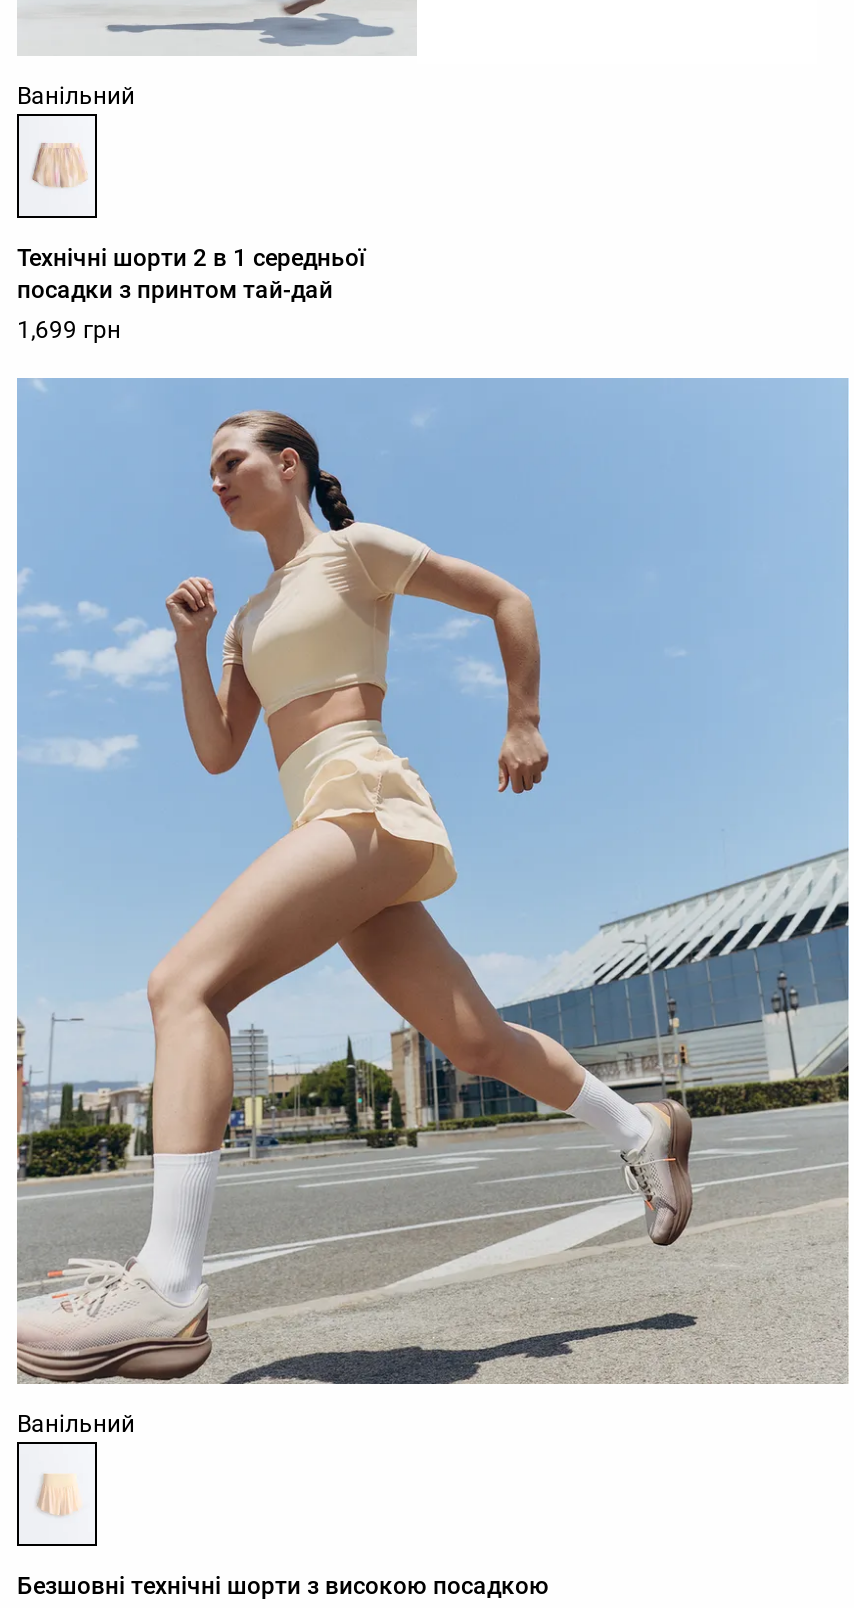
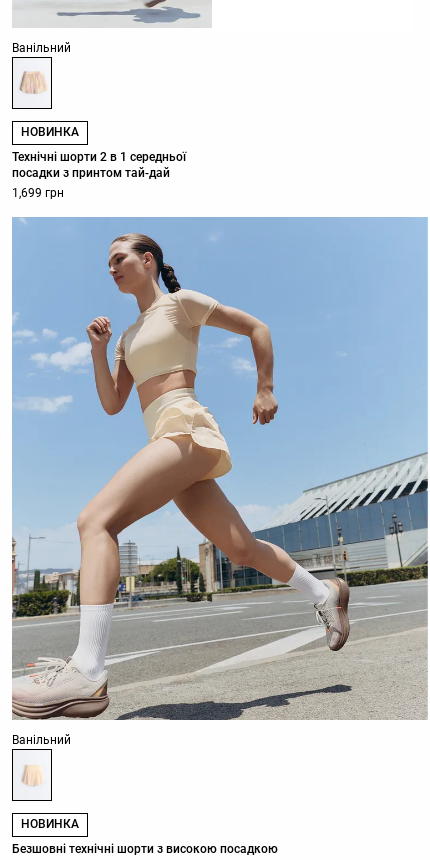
+ НОВИНКА

+ НОВИНКА
